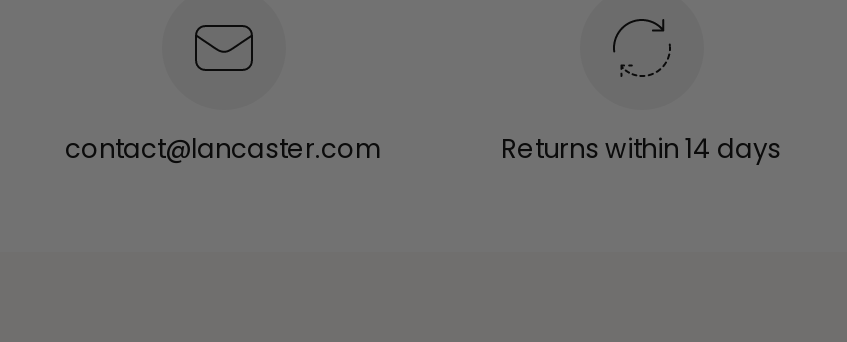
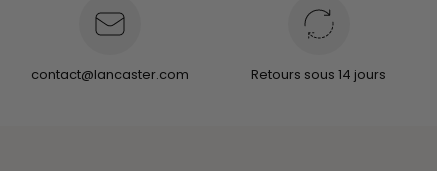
- Returns within 14 days
+ Retours sous 14 jours
